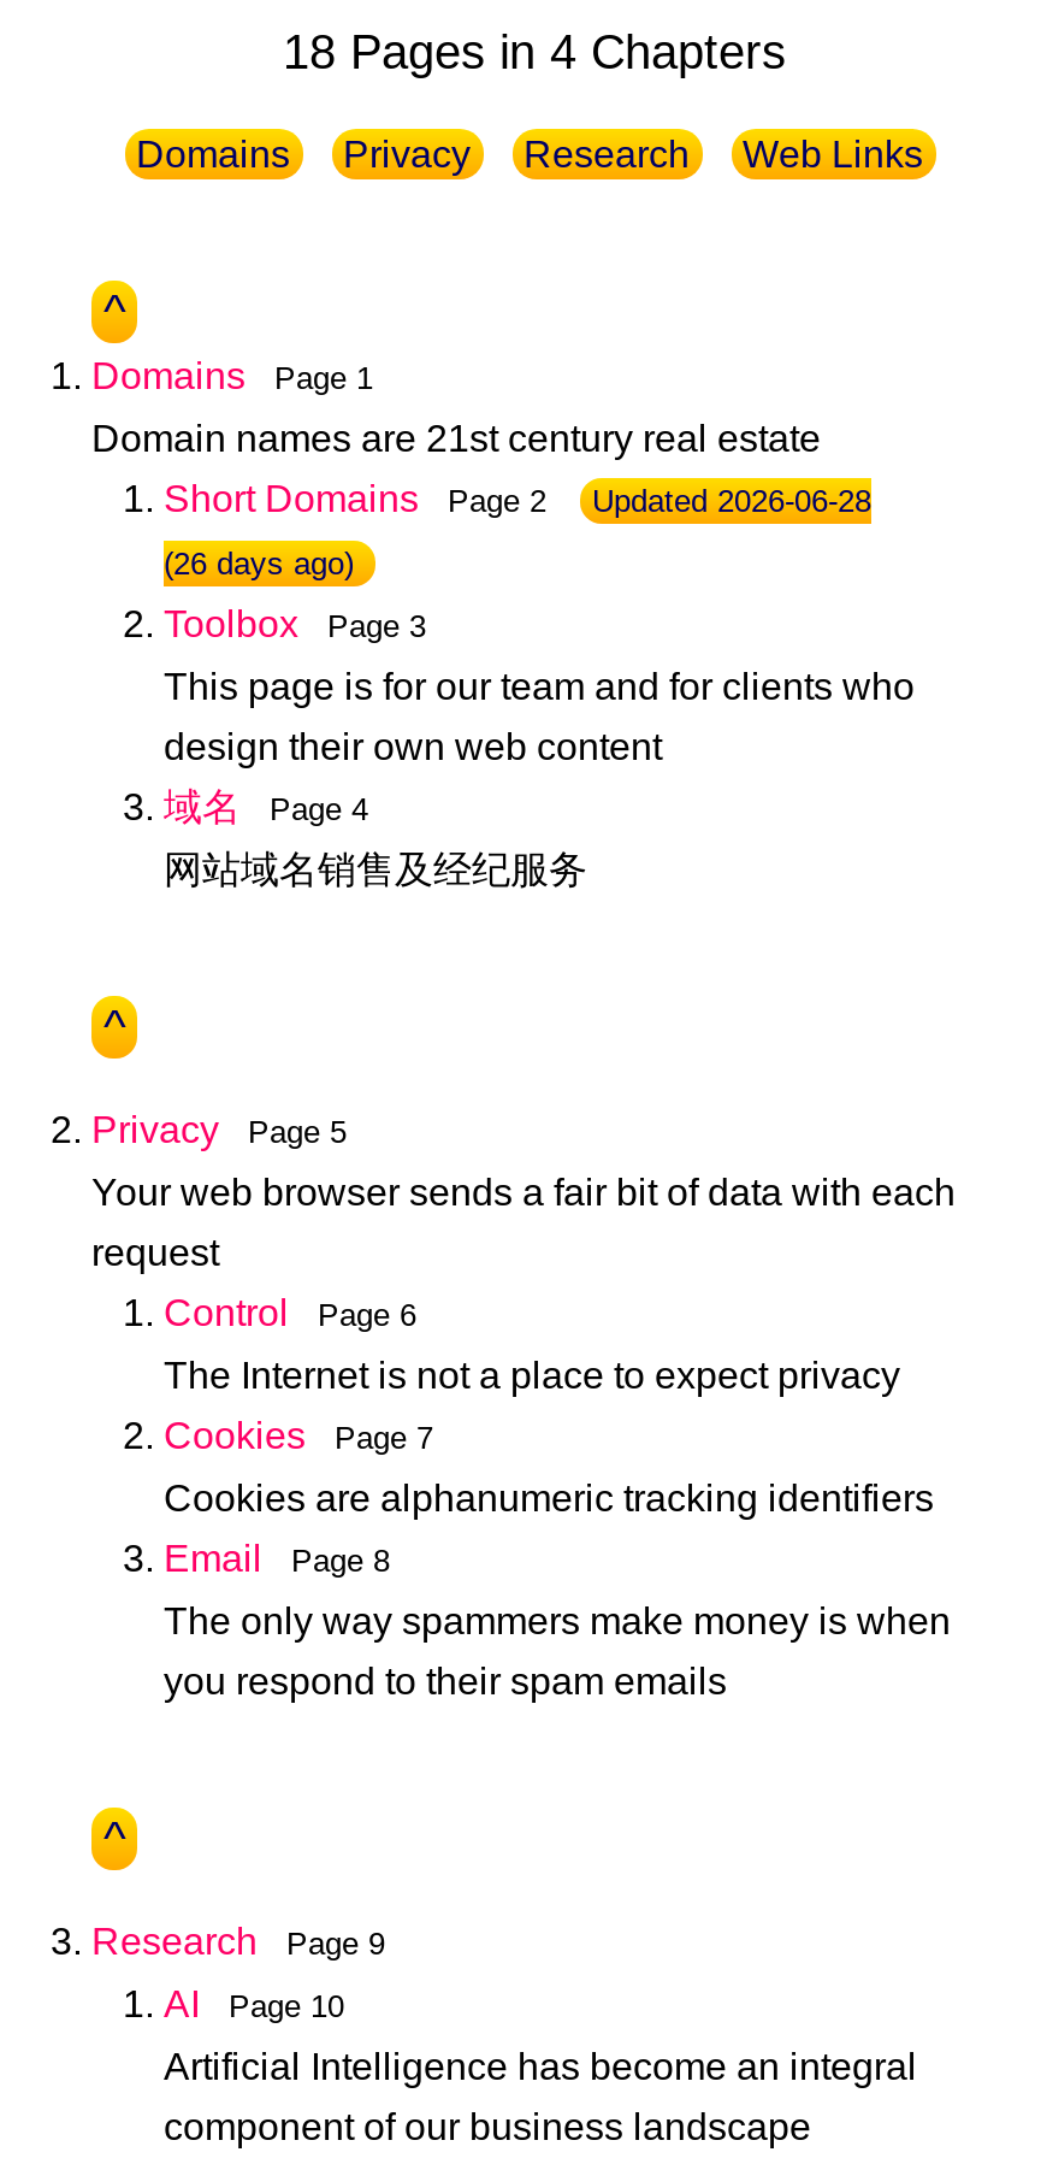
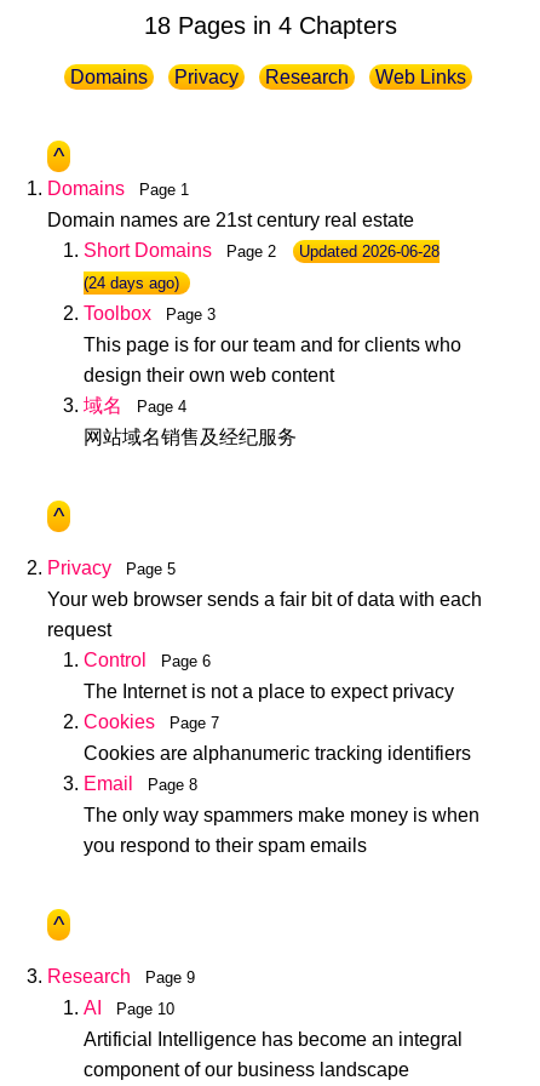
- (26 days ago)
+ (24 days ago)
